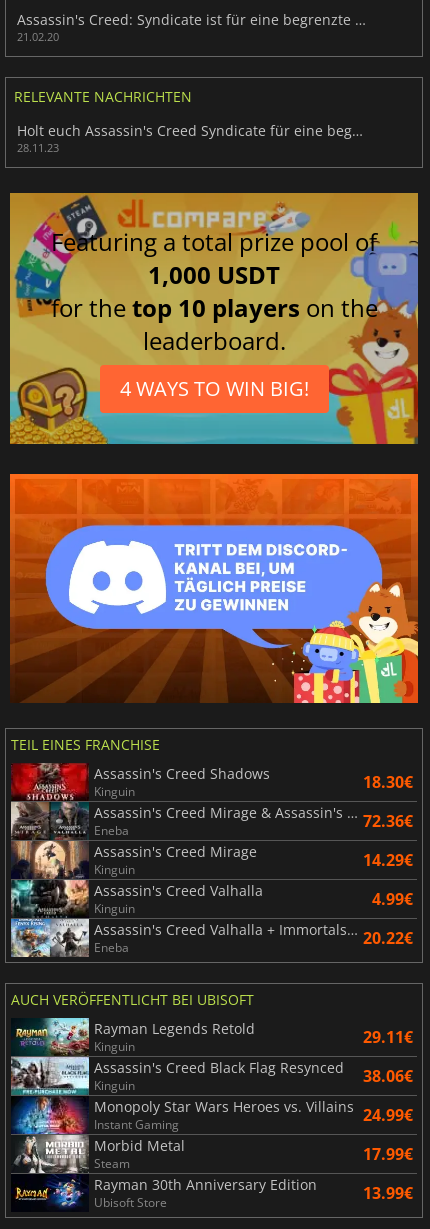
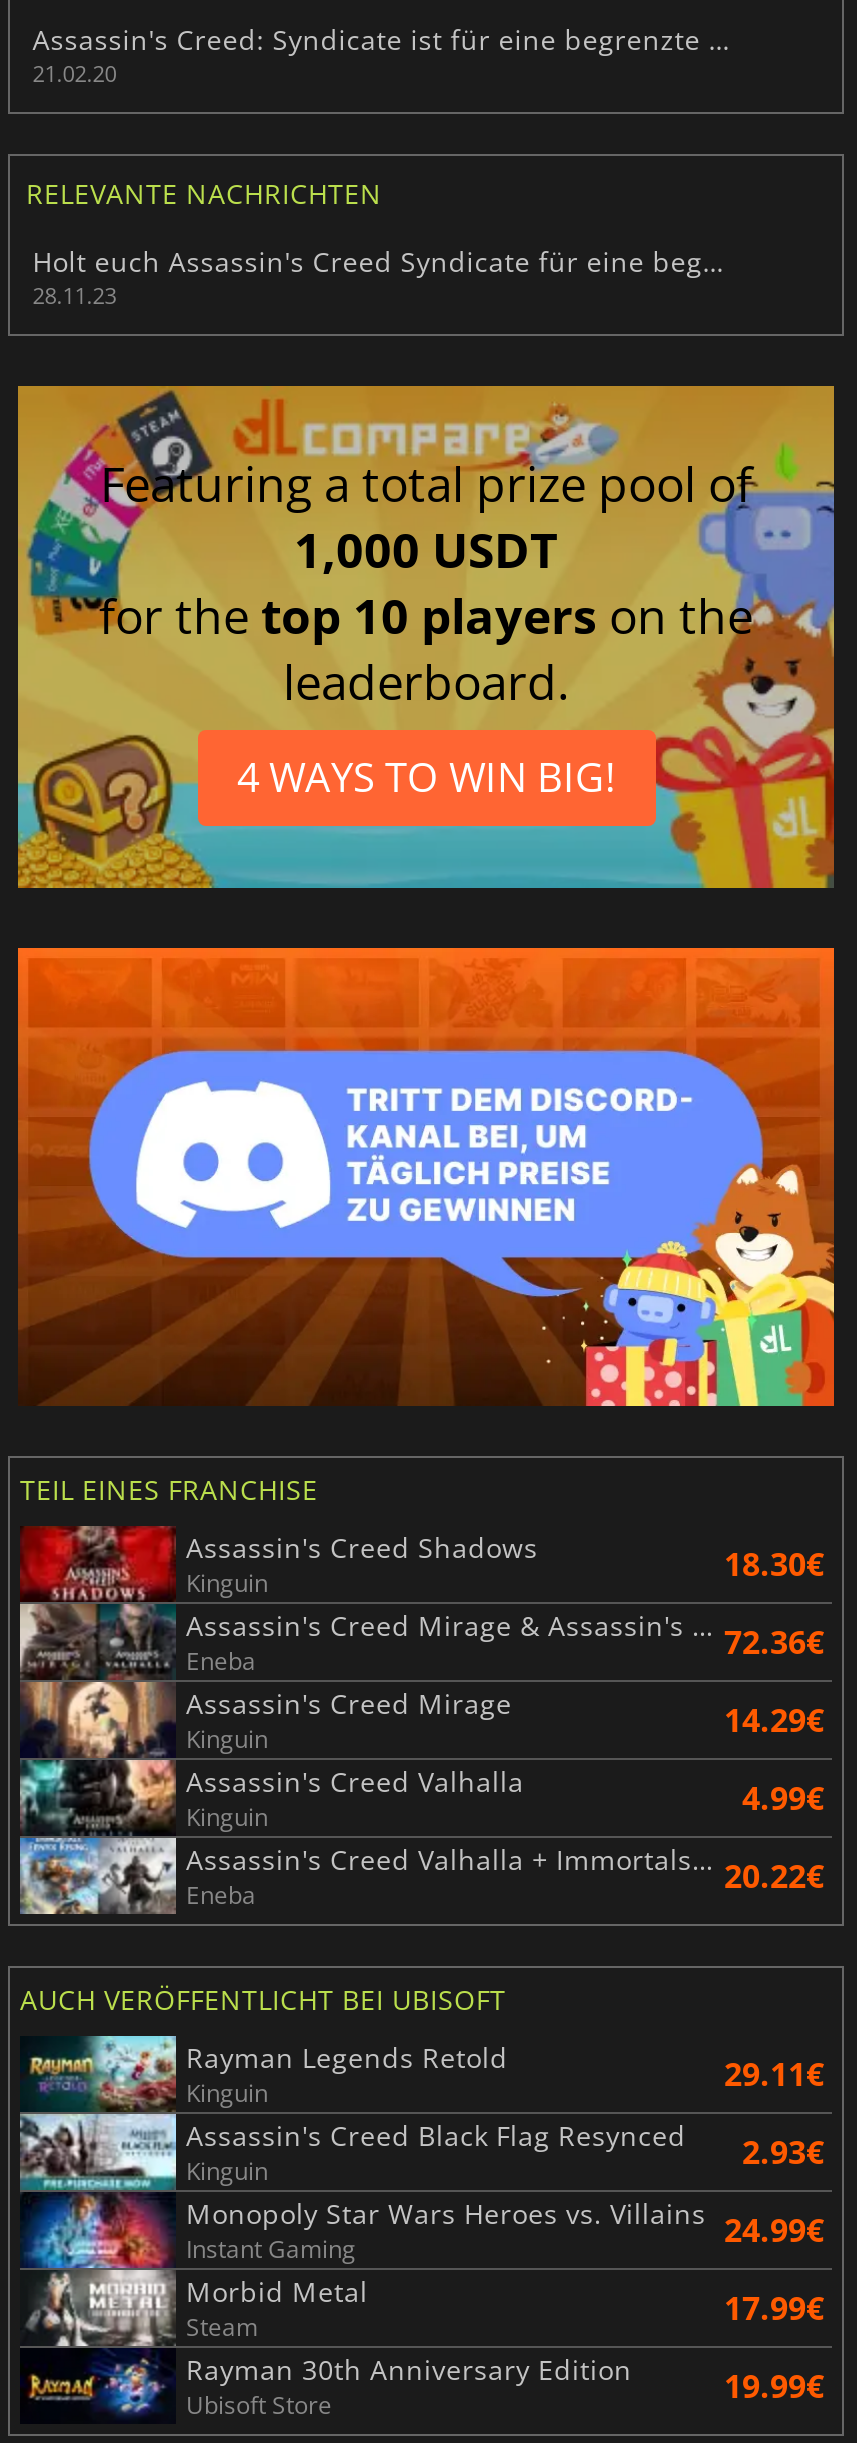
- Assassin's Creed Black Flag Resynced 38.06€
+ Assassin's Creed Black Flag Resynced 2.93€

- 13.99€
+ 19.99€
